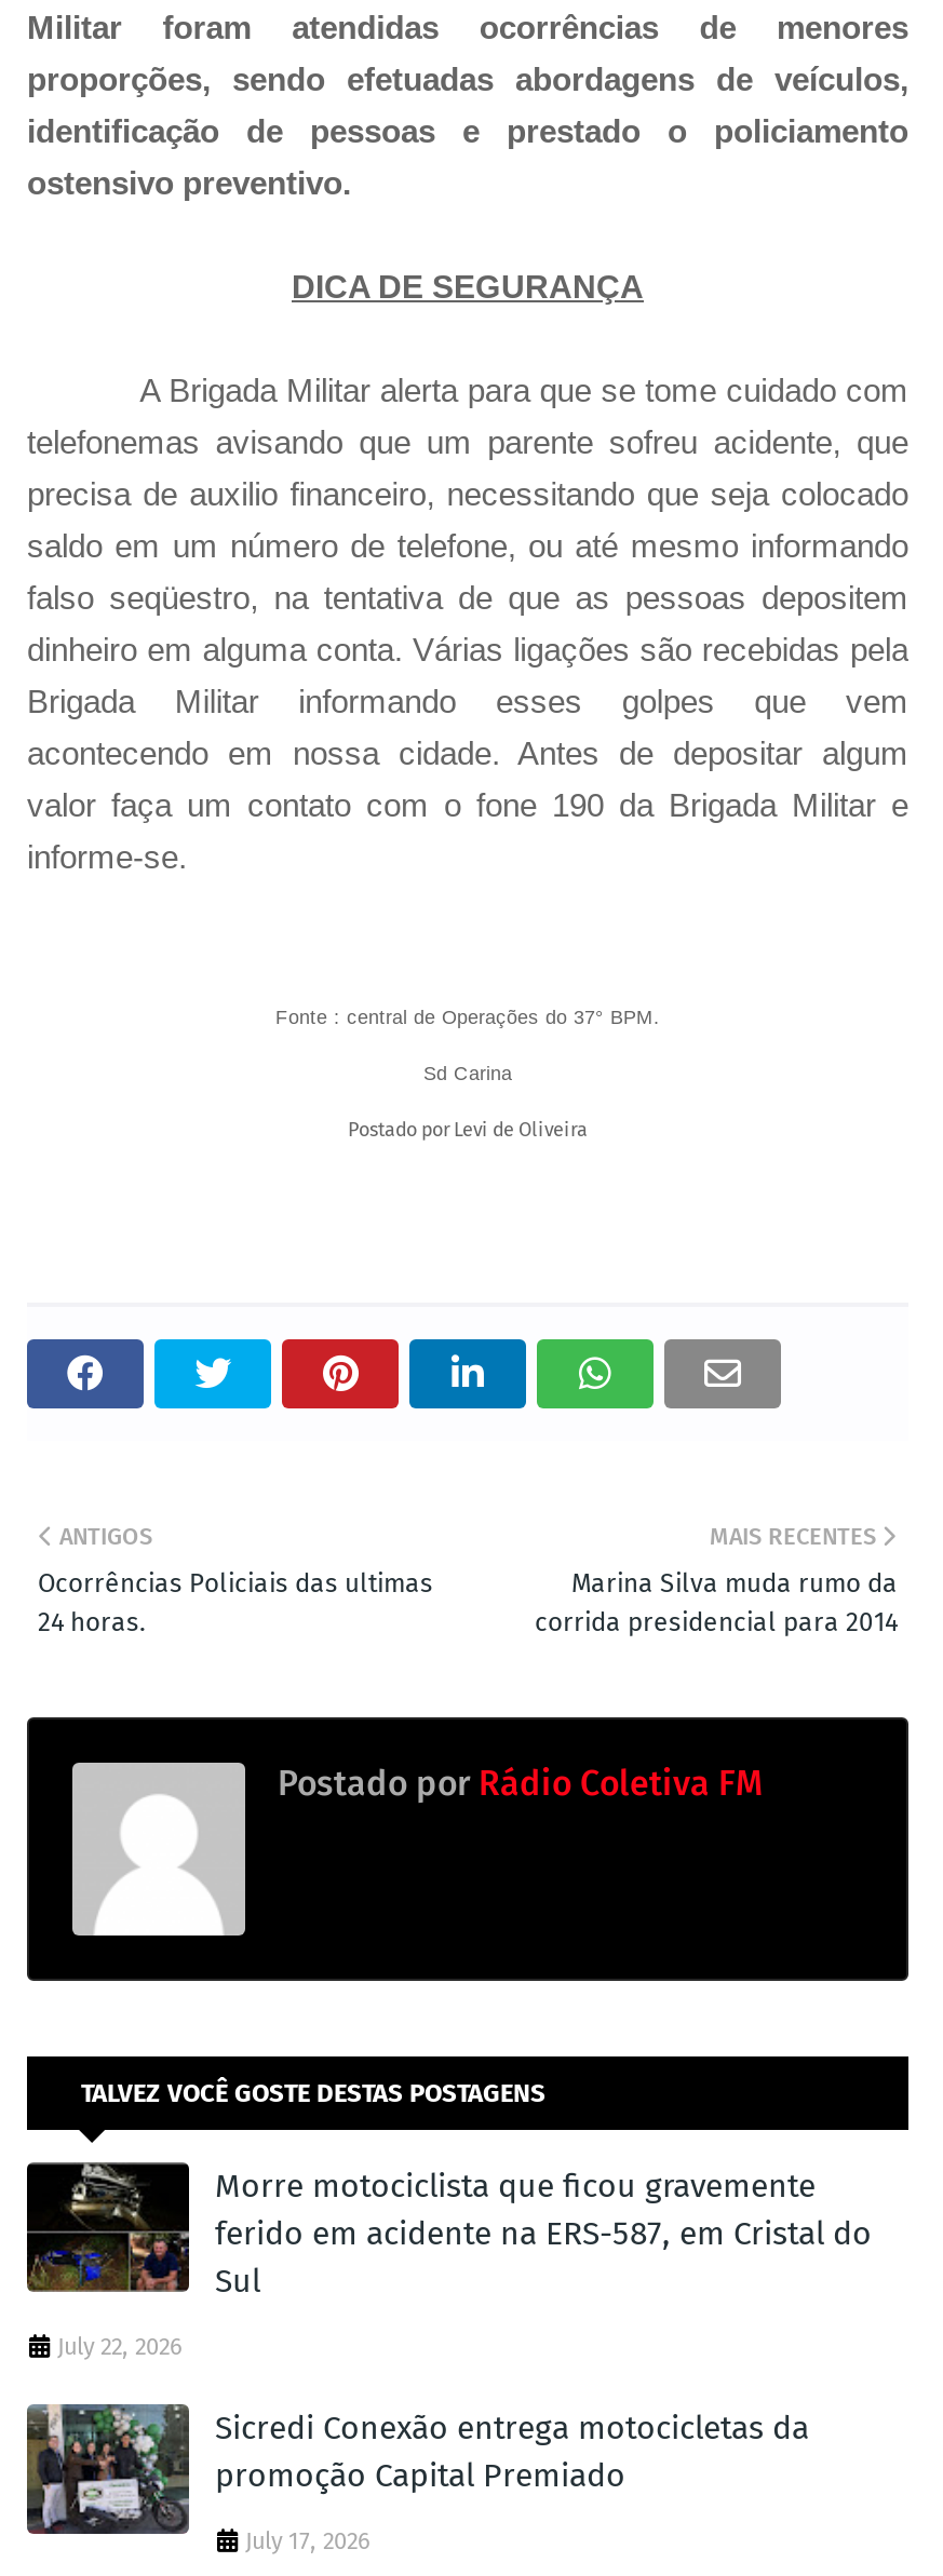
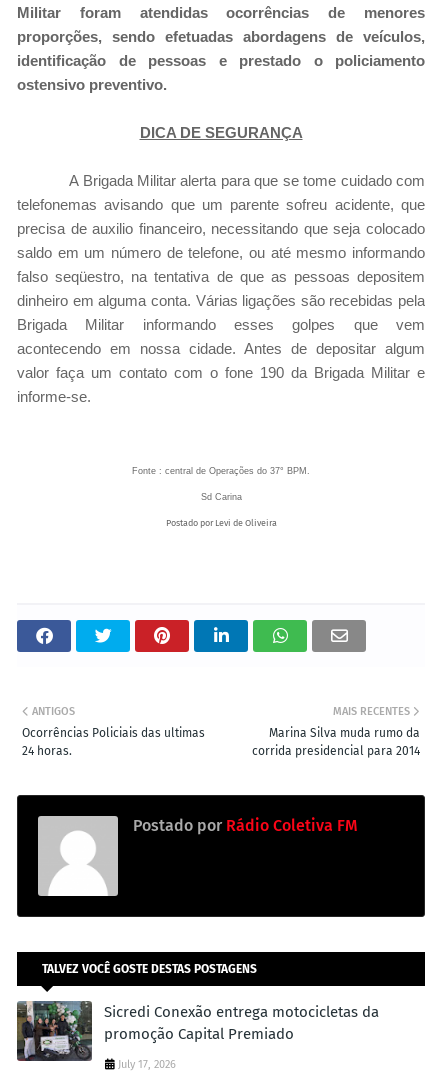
- [image]
- Morre motociclista que ficou gravemente
- ferido em acidente na ERS-587, em Cristal do
- Sul
- July 22, 2026
